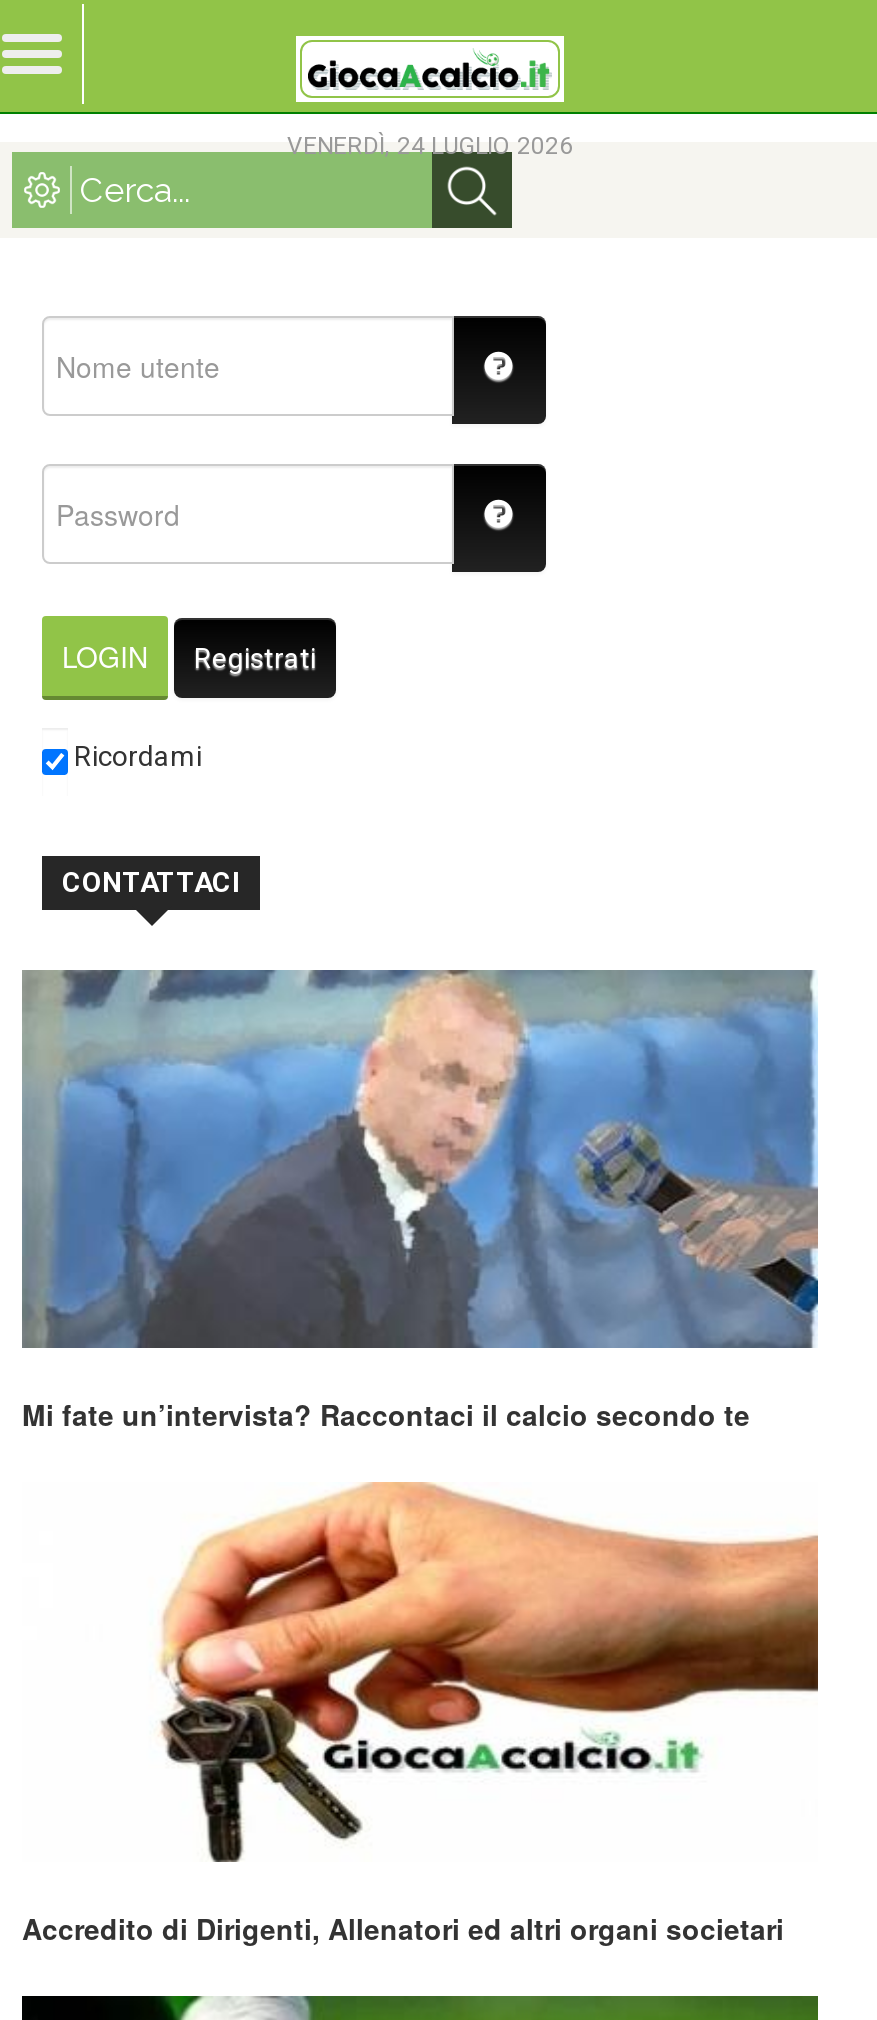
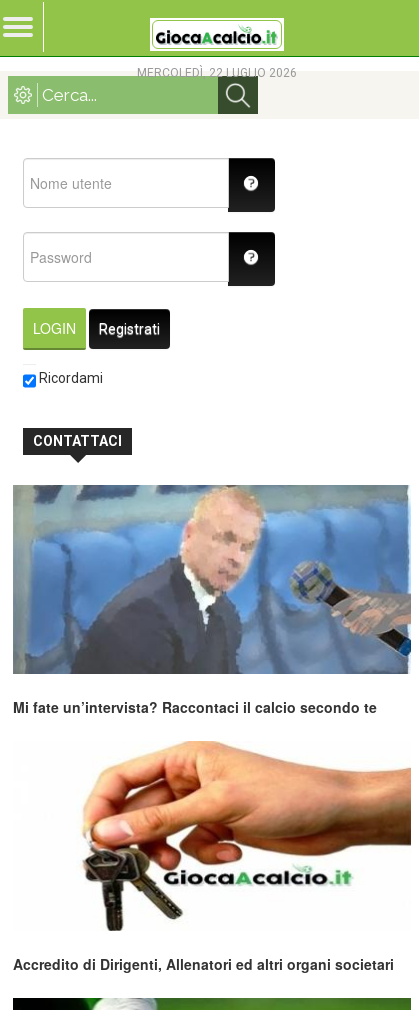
- VENERDÌ, 24 LUGLIO 2026
+ MERCOLEDÌ, 22 LUGLIO 2026
